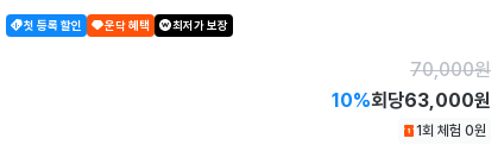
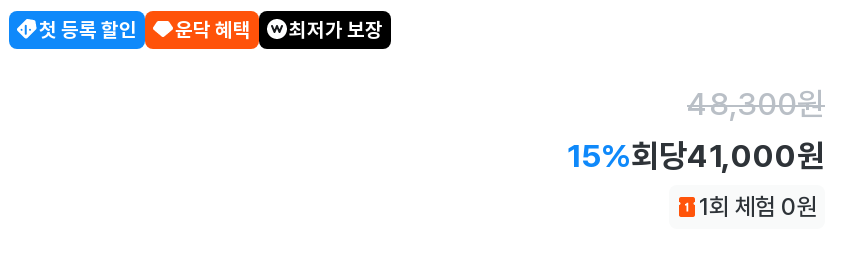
- 70,000원
+ 48,300원

- 10%회당63,000원
+ 15%회당41,000원
